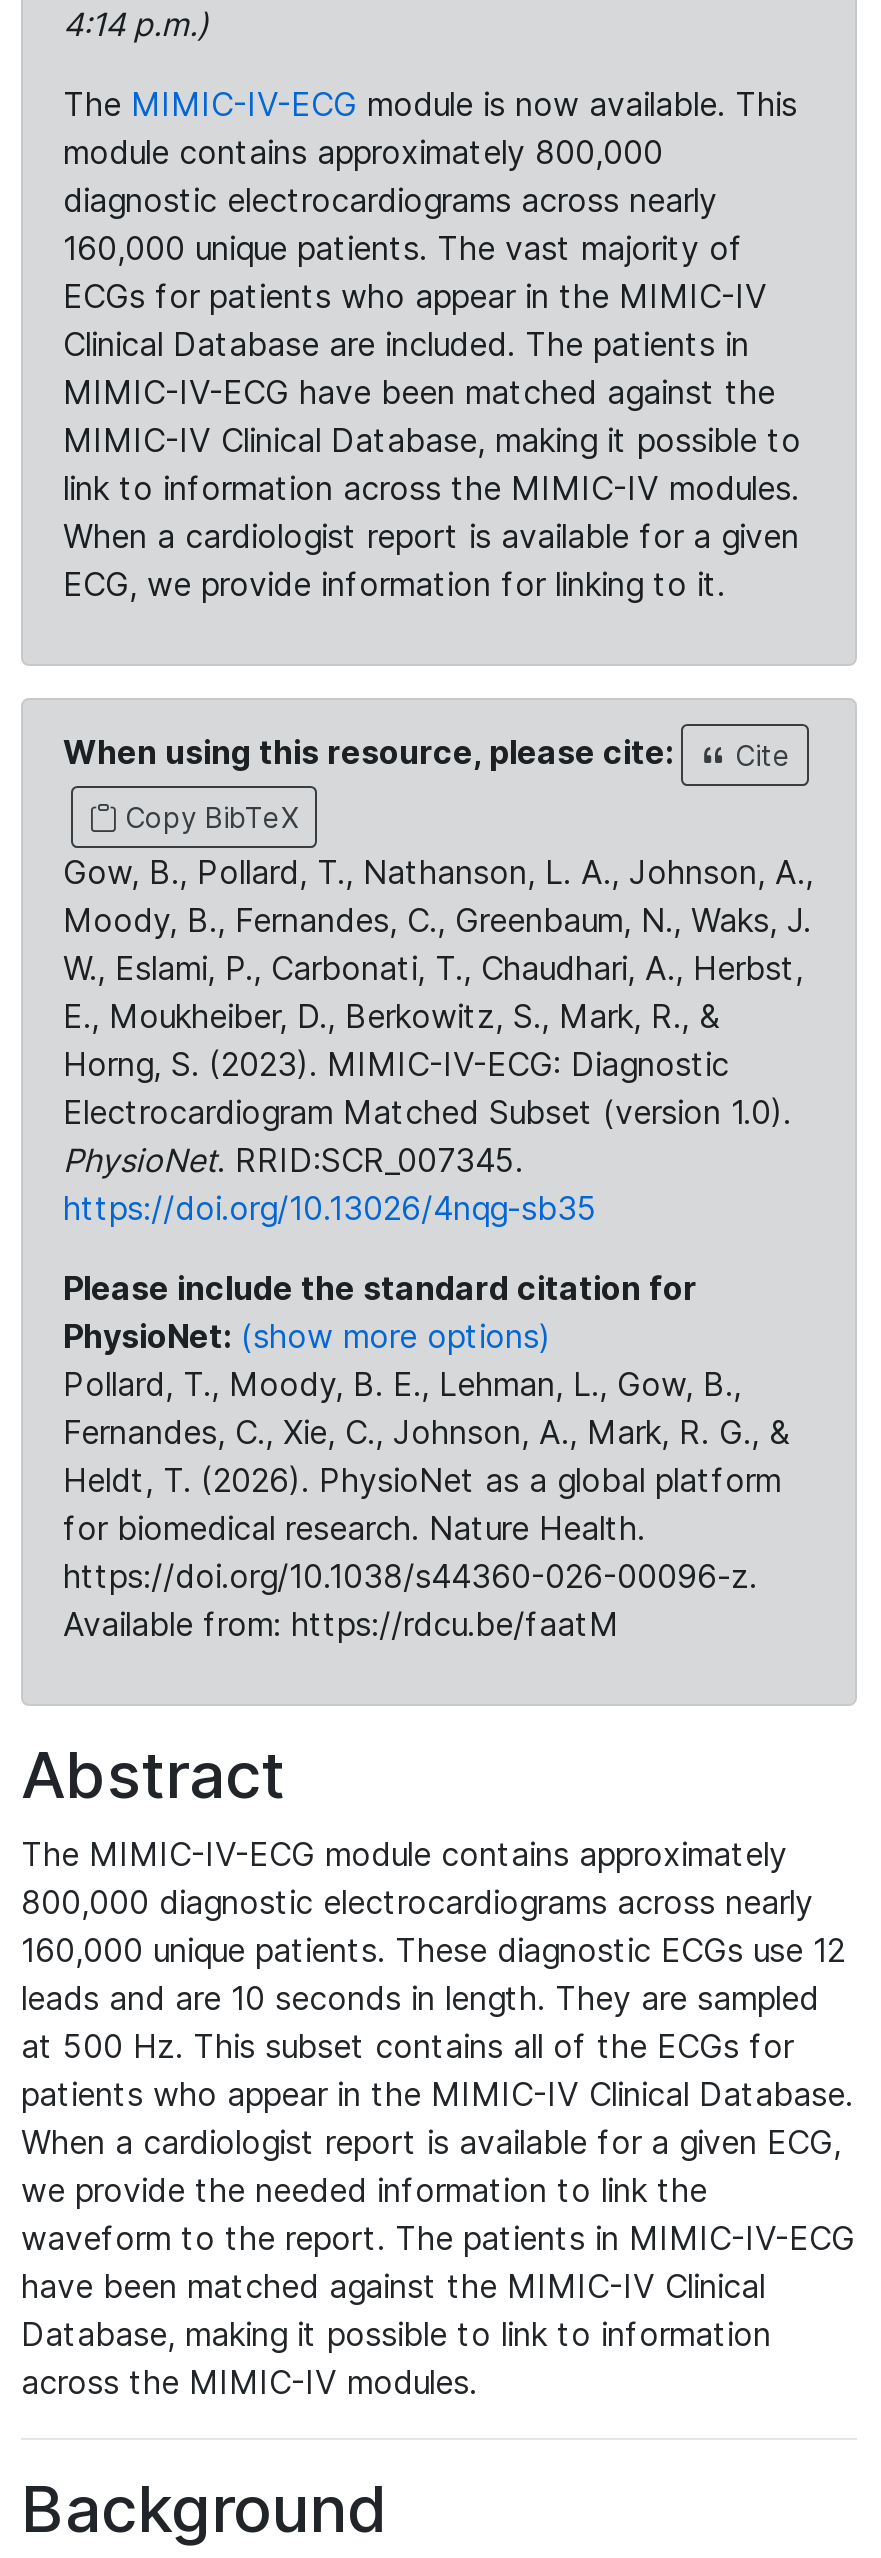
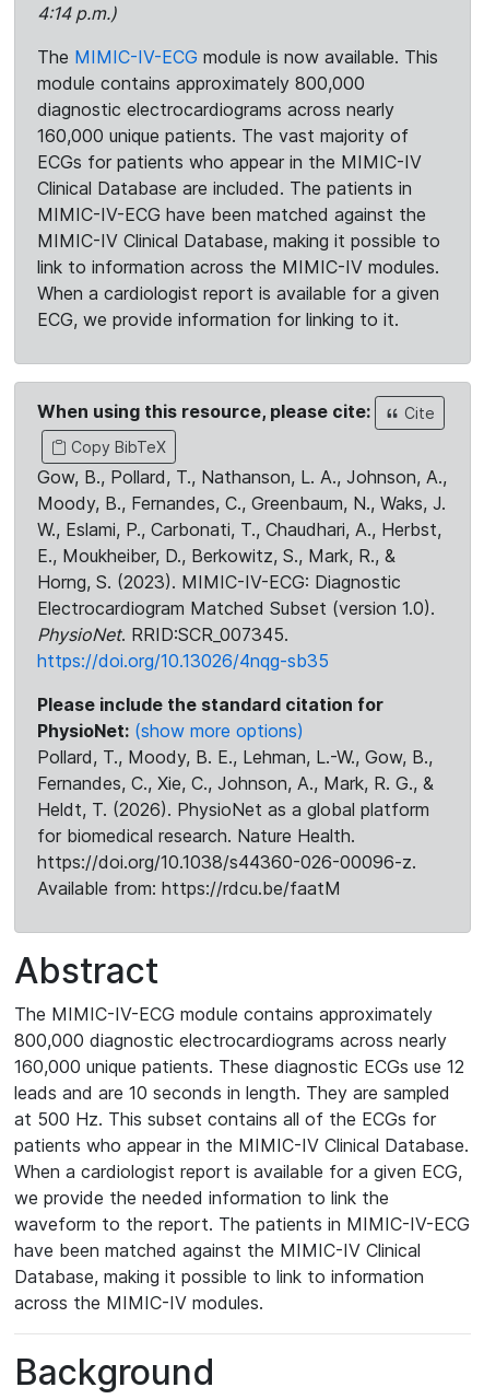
- Pollard, T., Moody, B. E., Lehman, L., Gow, B.,
+ Pollard, T., Moody, B. E., Lehman, L.-W., Gow, B.,
